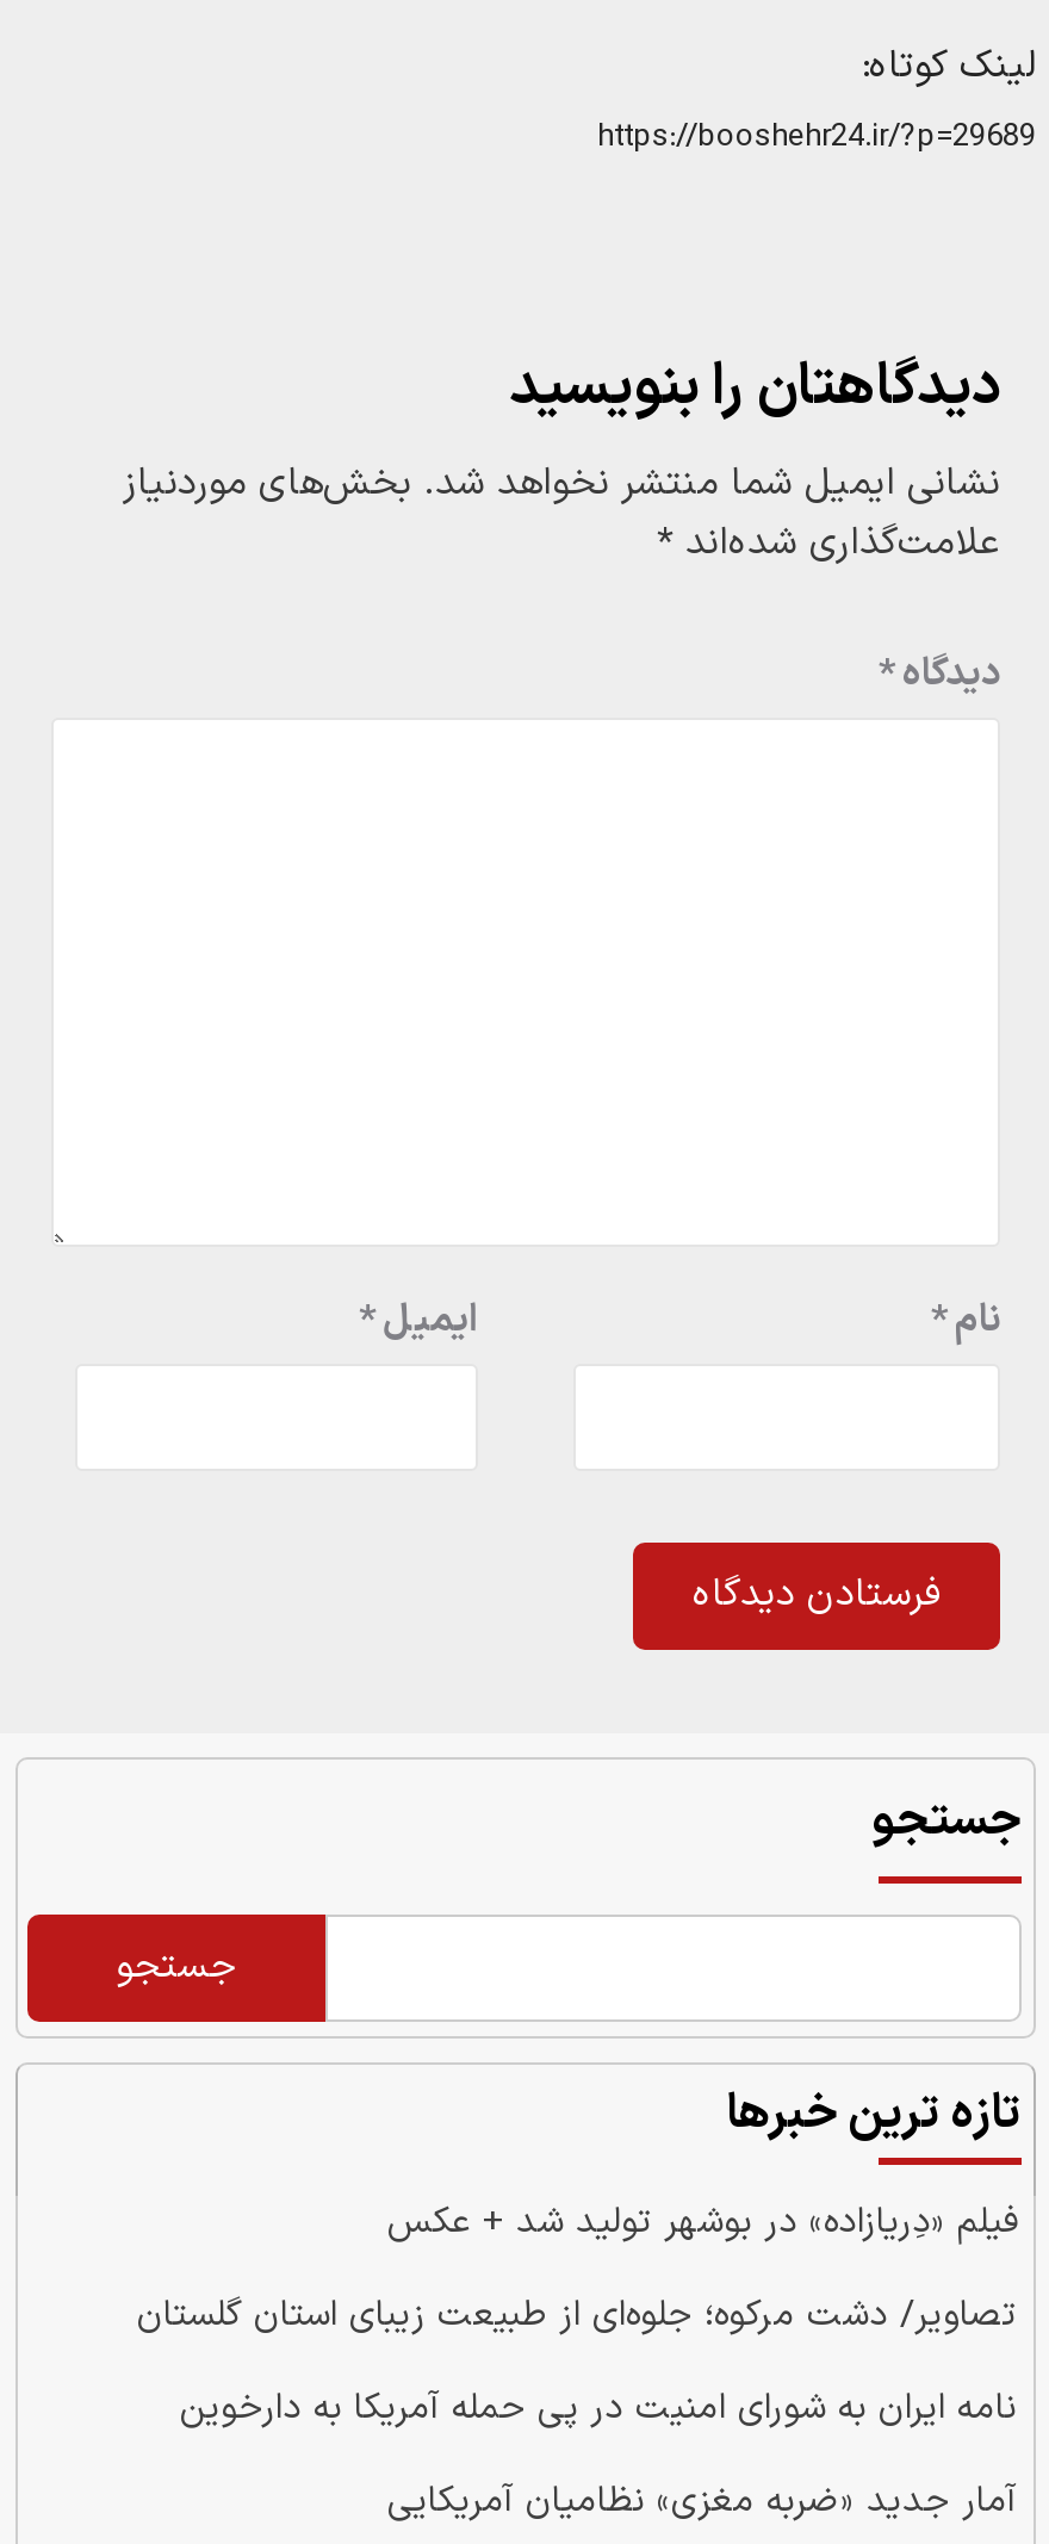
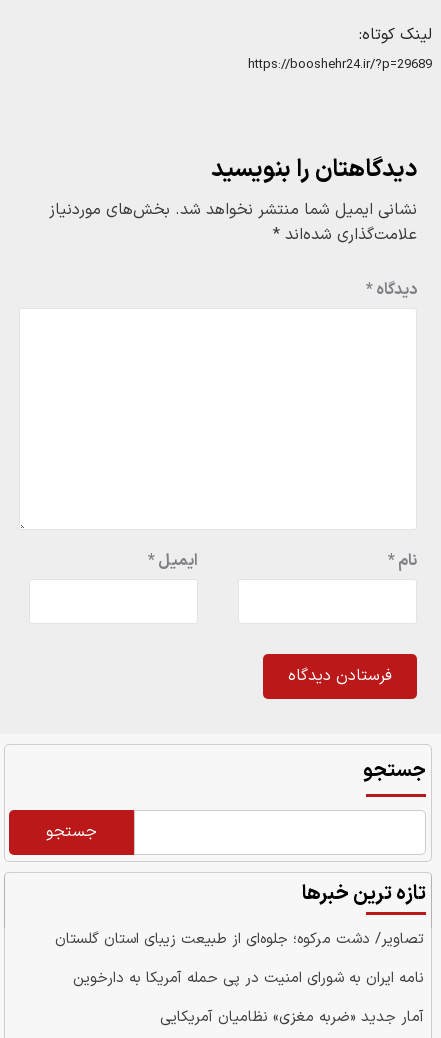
- فیلم «دِریازاده» در بوشهر تولید شد + عکس
